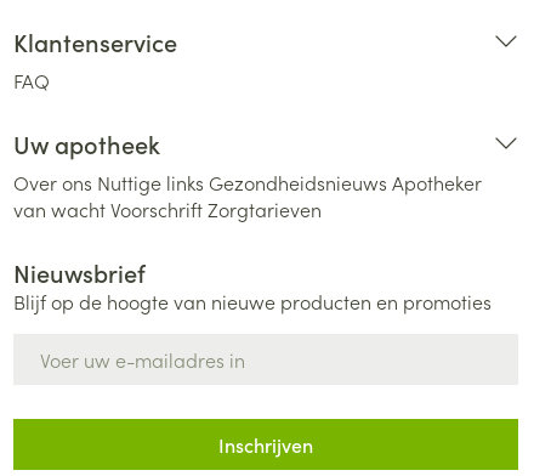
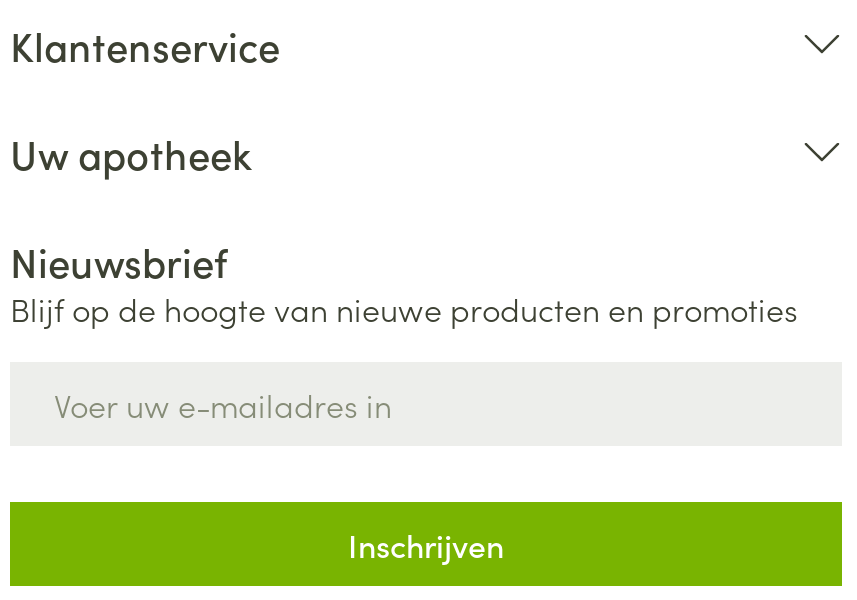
- FAQ

- Over ons Nuttige links Gezondheidsnieuws Apotheker
- van wacht Voorschrift Zorgtarieven
